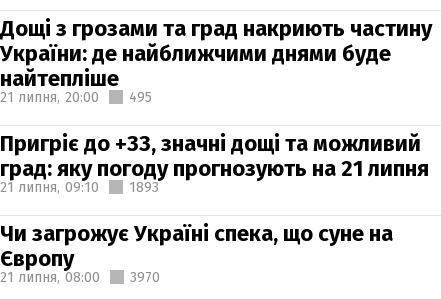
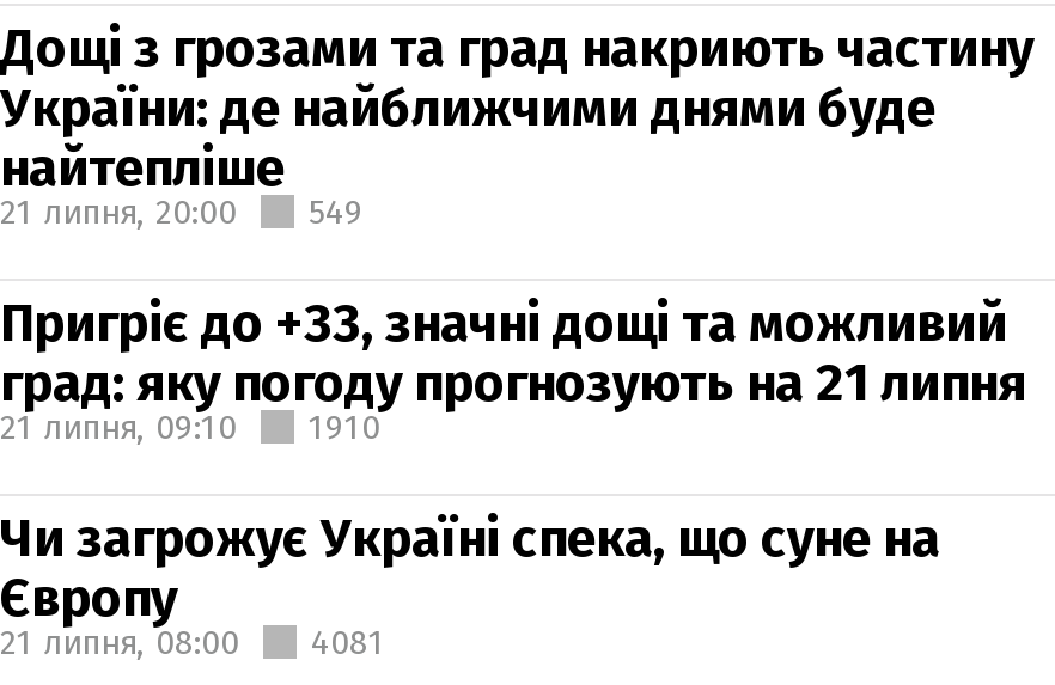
- 21 липня, 20:00 495
+ 21 липня, 20:00 549

- 1893
+ 1910

- 21 липня, 08:00 3970
+ 21 липня, 08:00 4081
